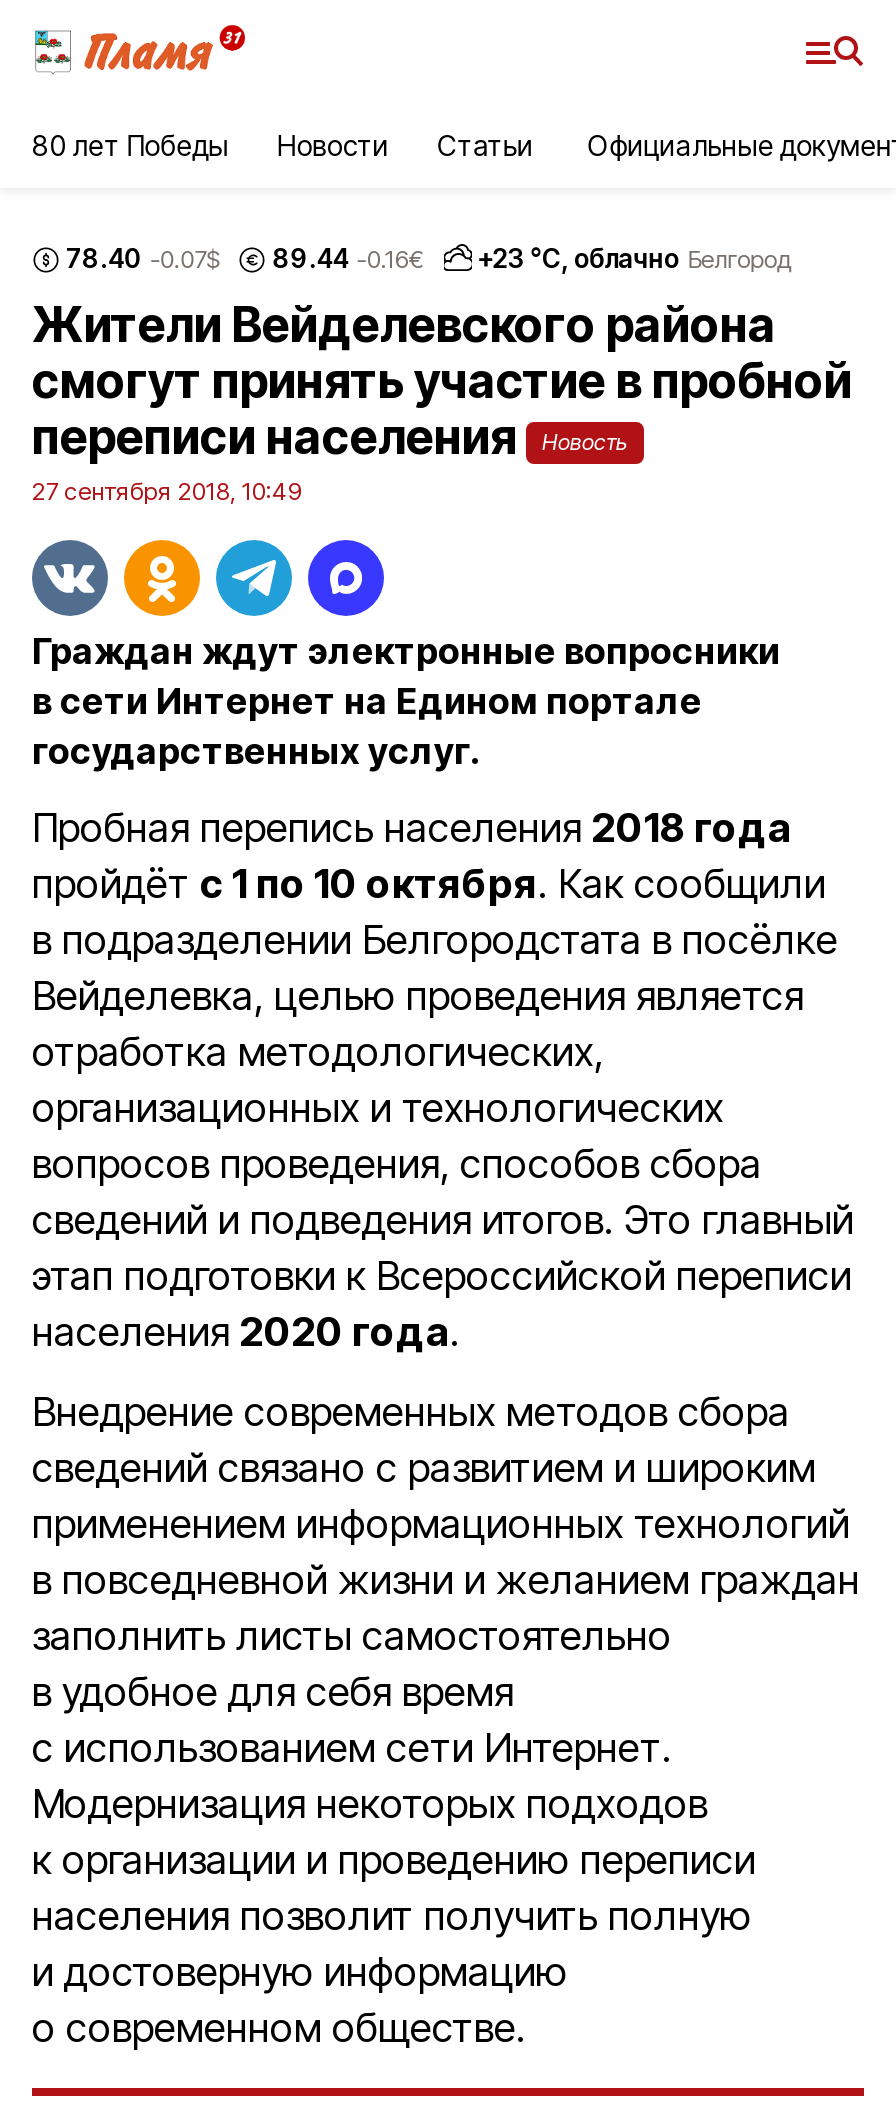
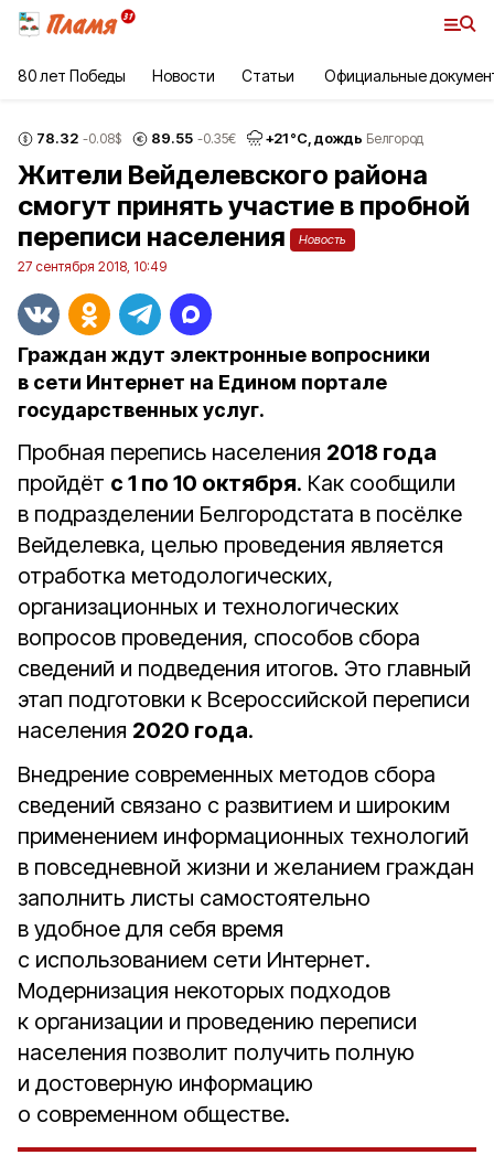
- 78.40 -0.07$
+ 78.32 -0.08$

- 89.44 -0.16€
+ 89.55 -0.35€

- +23 °С, облачно Белгород
+ +21 °С, дождь Белгород
